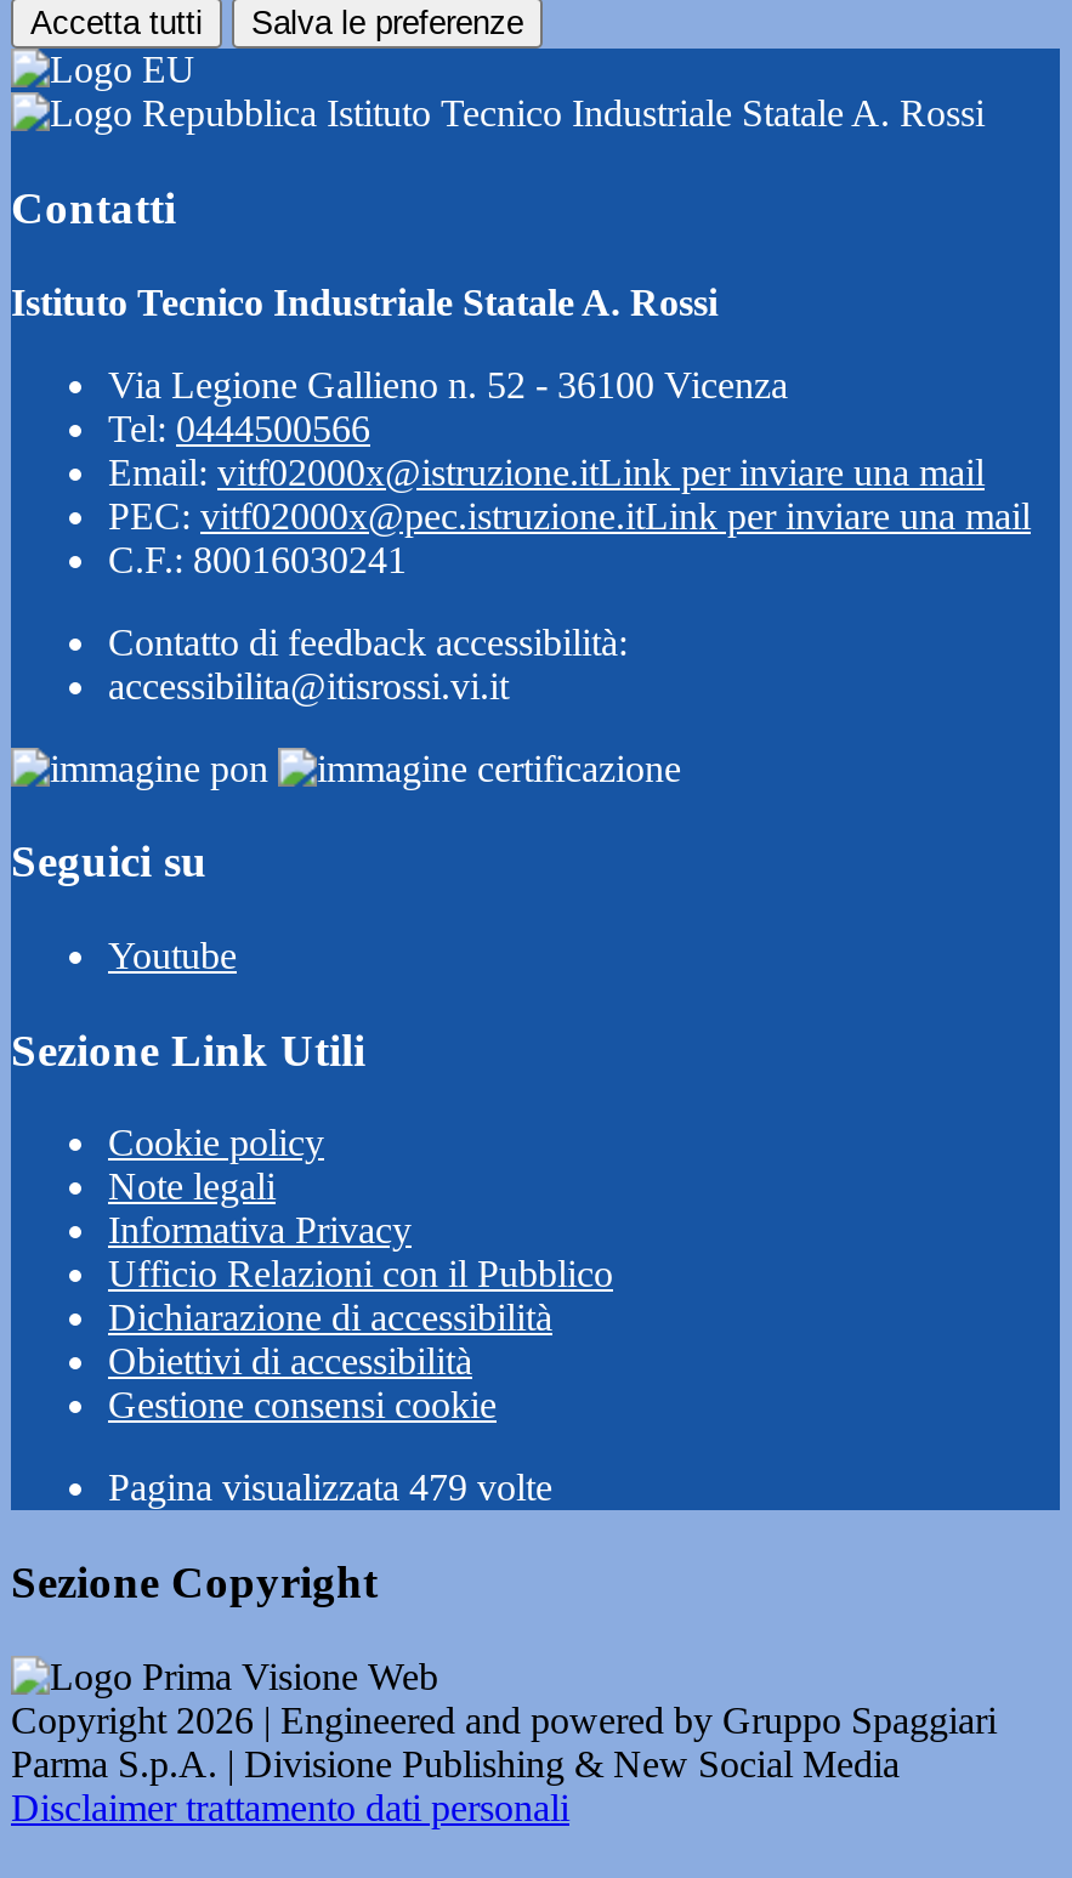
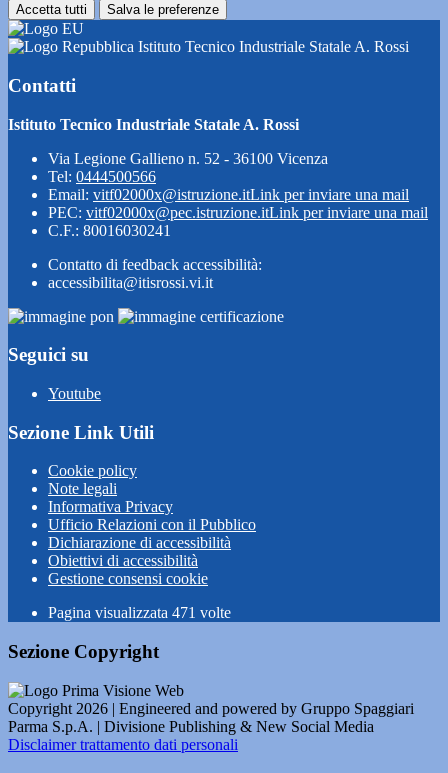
- Pagina visualizzata 479 volte
+ Pagina visualizzata 471 volte
